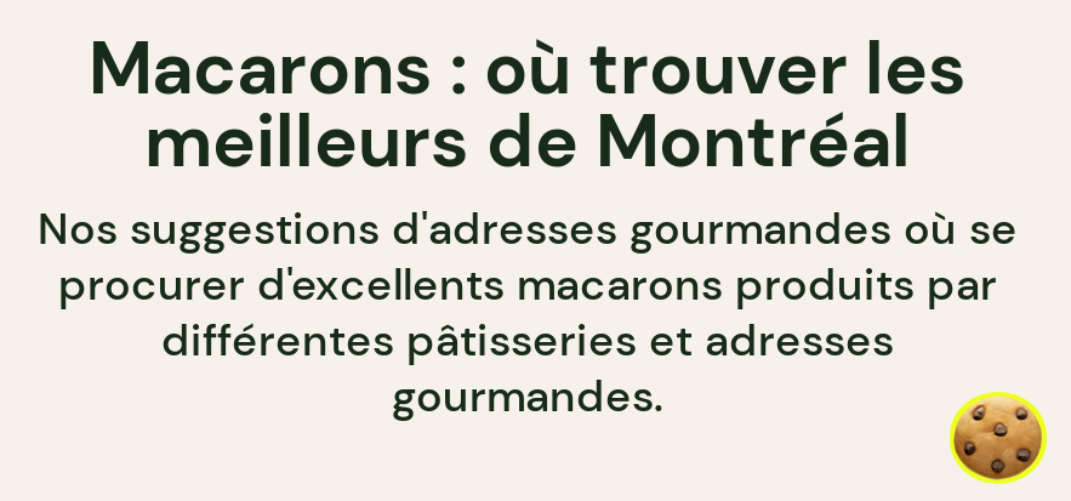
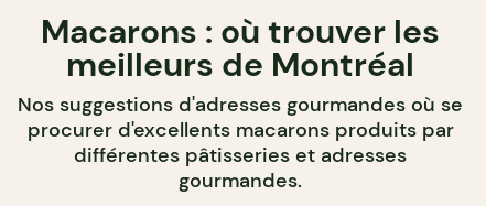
- [image]
